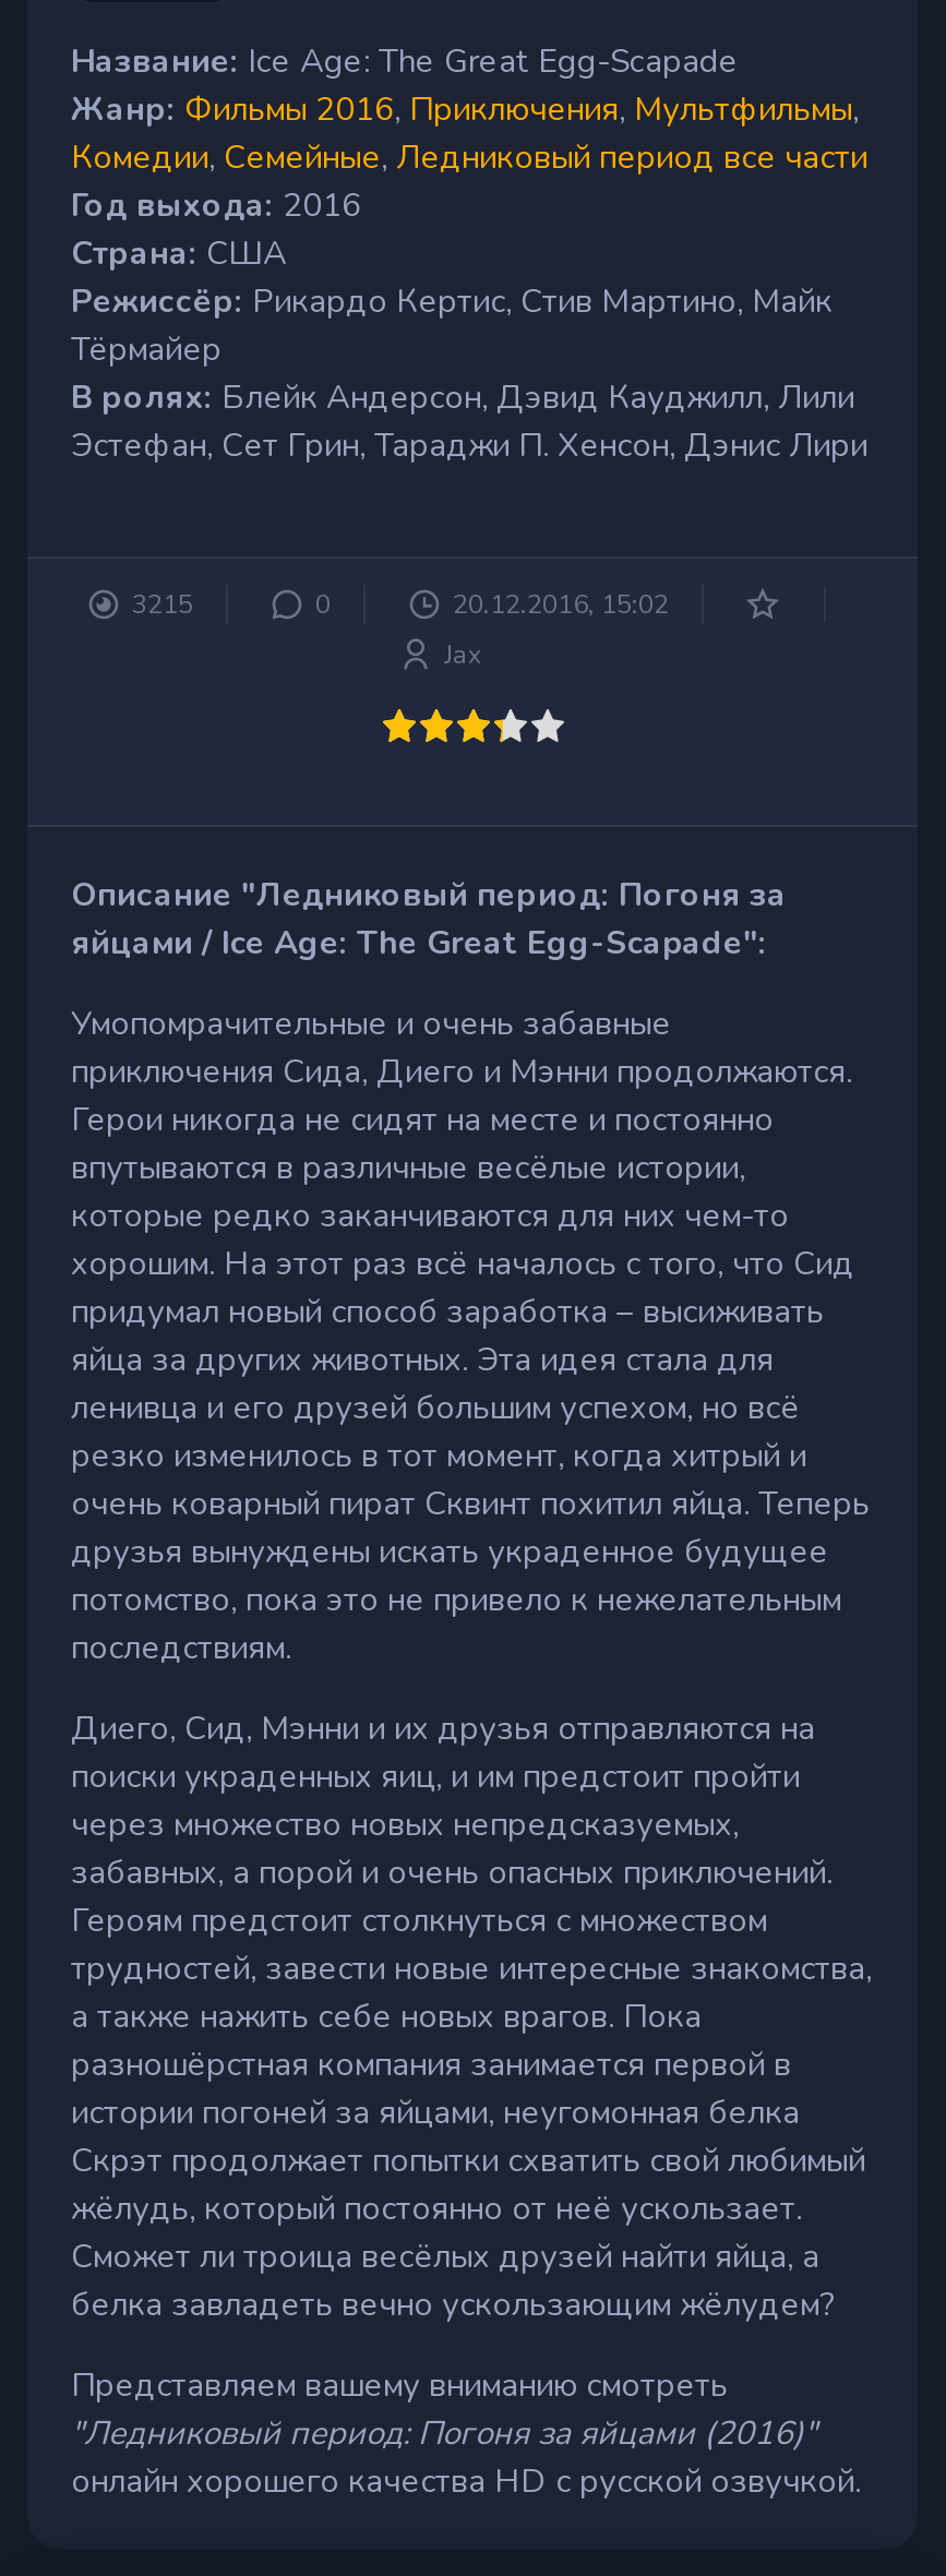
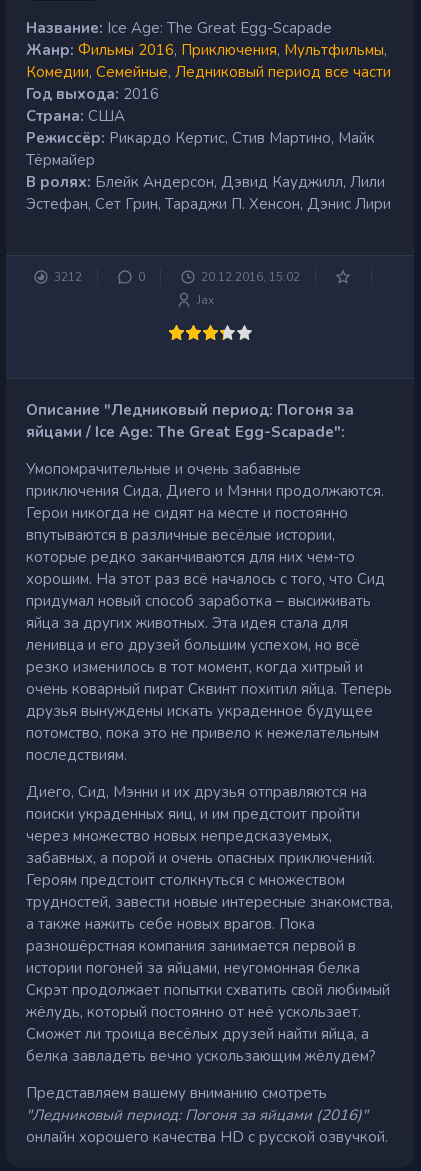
- 3215
+ 3212
